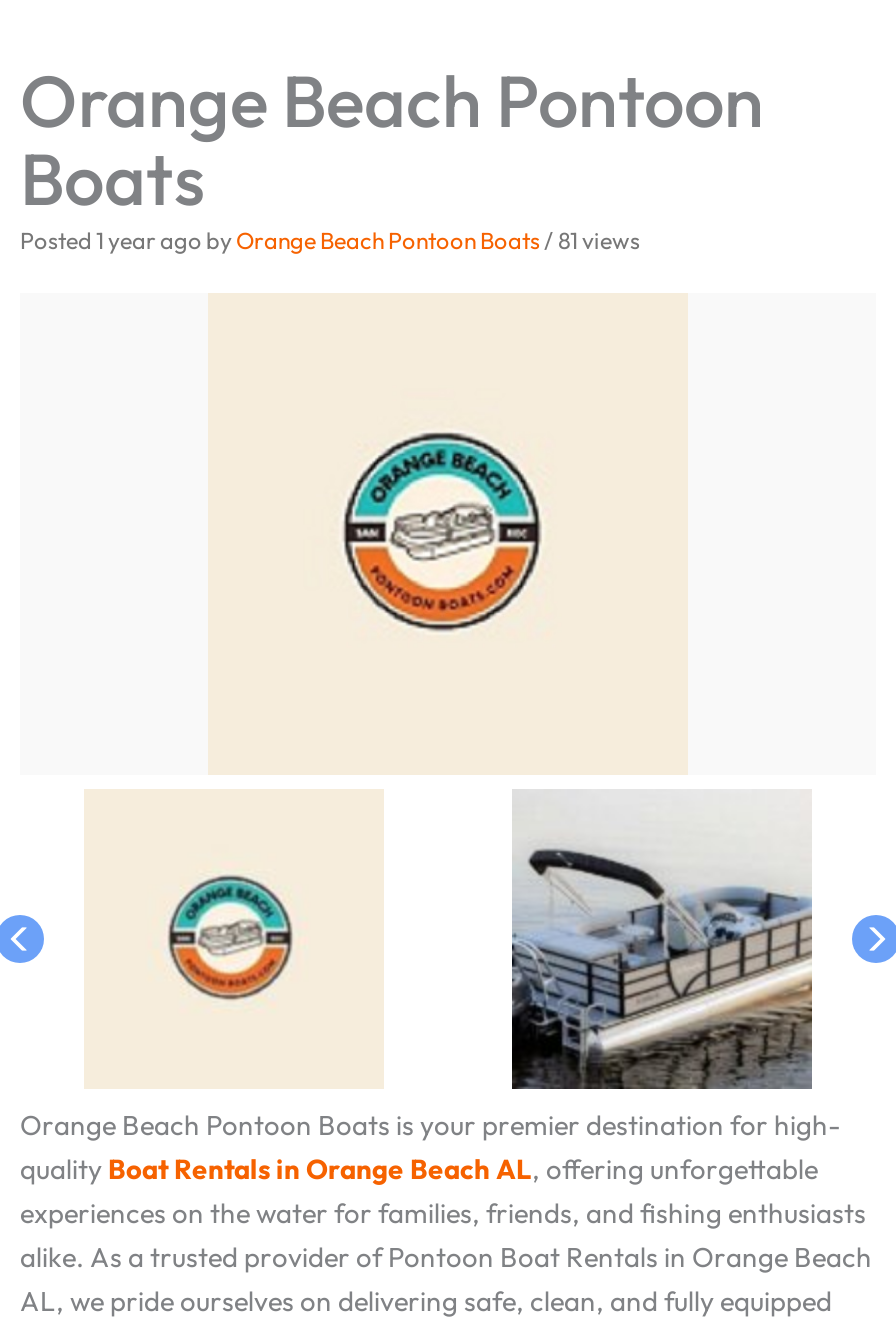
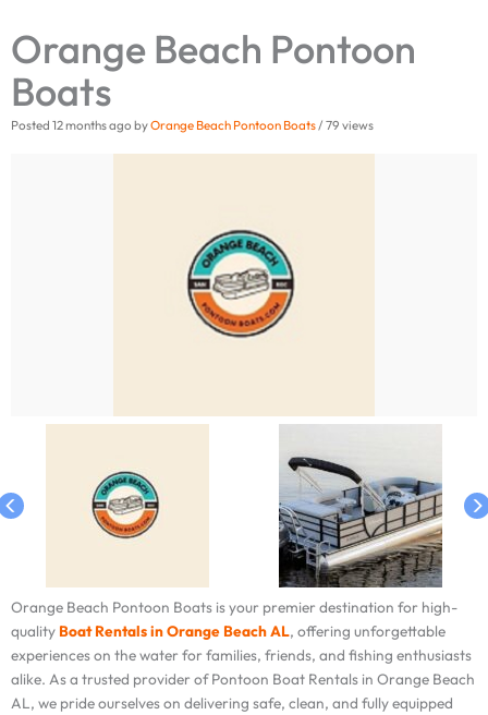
- Posted 1 year ago by Orange Beach Pontoon Boats / 81 views
+ Posted 12 months ago by Orange Beach Pontoon Boats / 79 views
